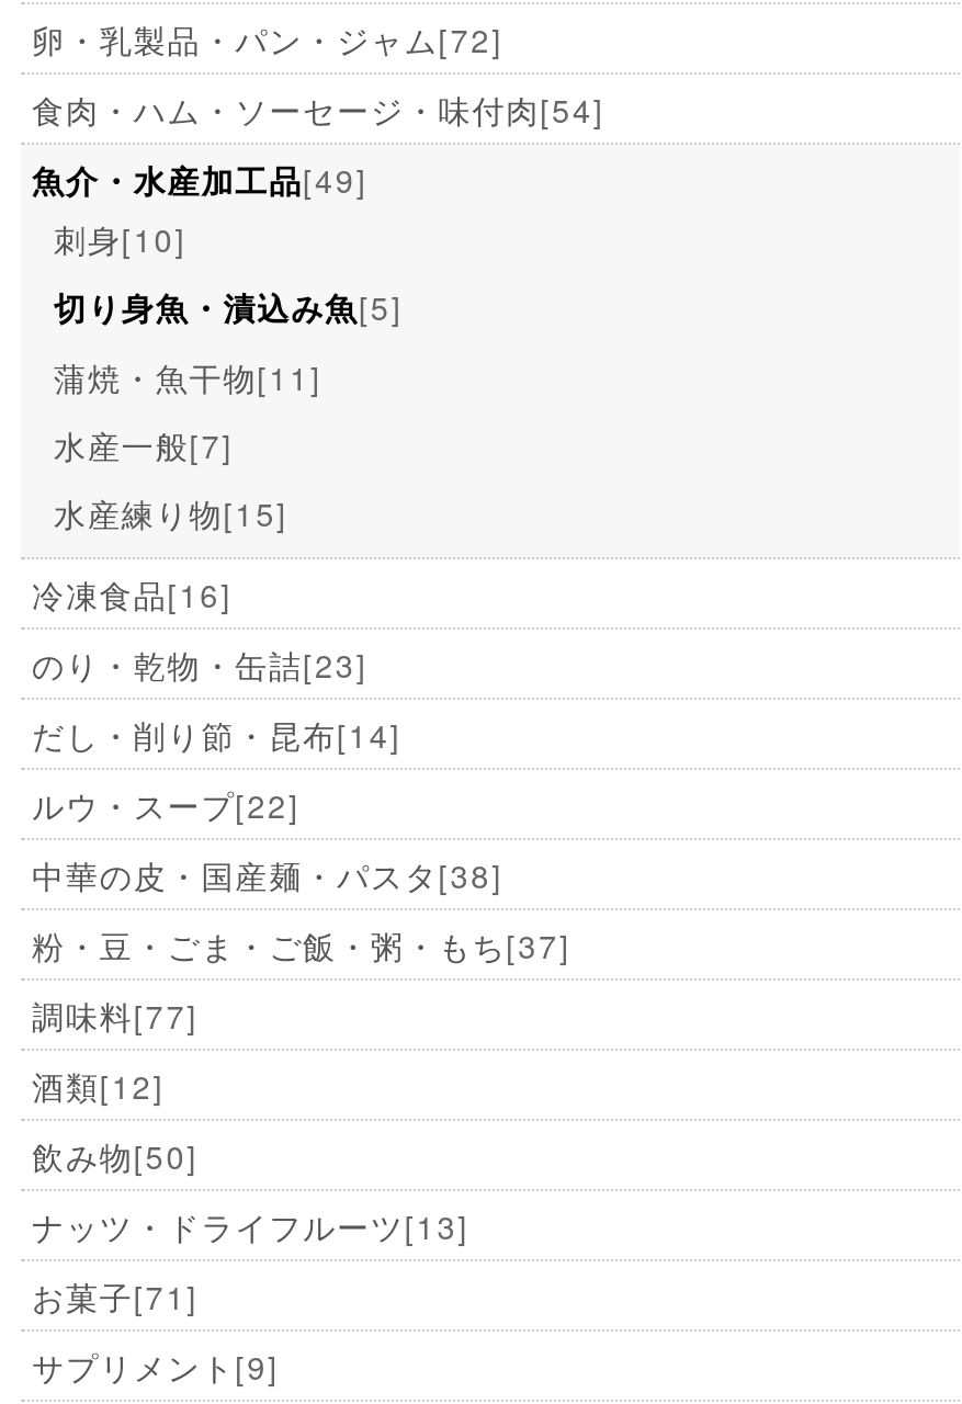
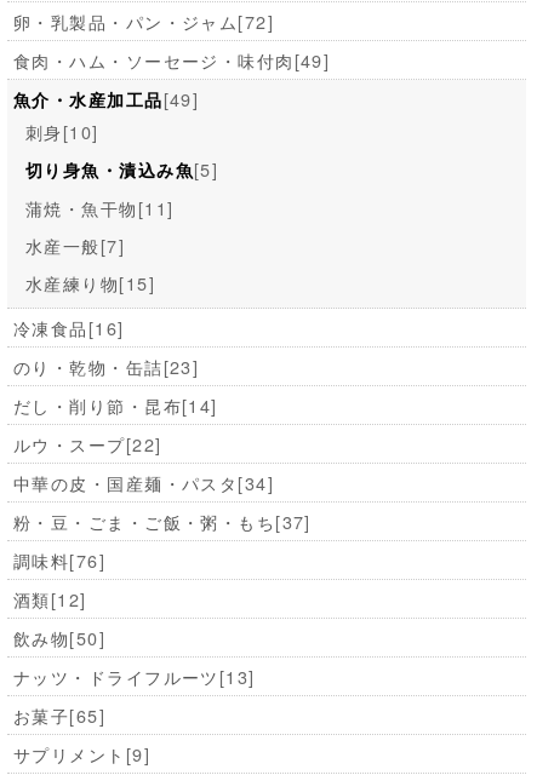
- 食肉・ハム・ソーセージ・味付肉[54]
+ 食肉・ハム・ソーセージ・味付肉[49]

- 中華の皮・国産麺・パスタ[38]
+ 中華の皮・国産麺・パスタ[34]

- 調味料[77]
+ 調味料[76]

- お菓子[71]
+ お菓子[65]
